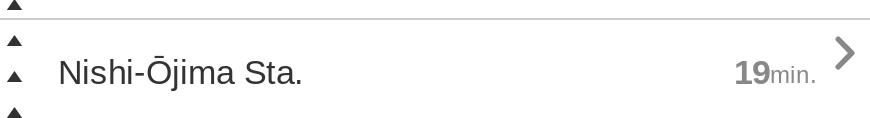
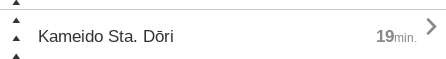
- Nishi-Ōjima Sta.
+ Kameido Sta. Dōri
